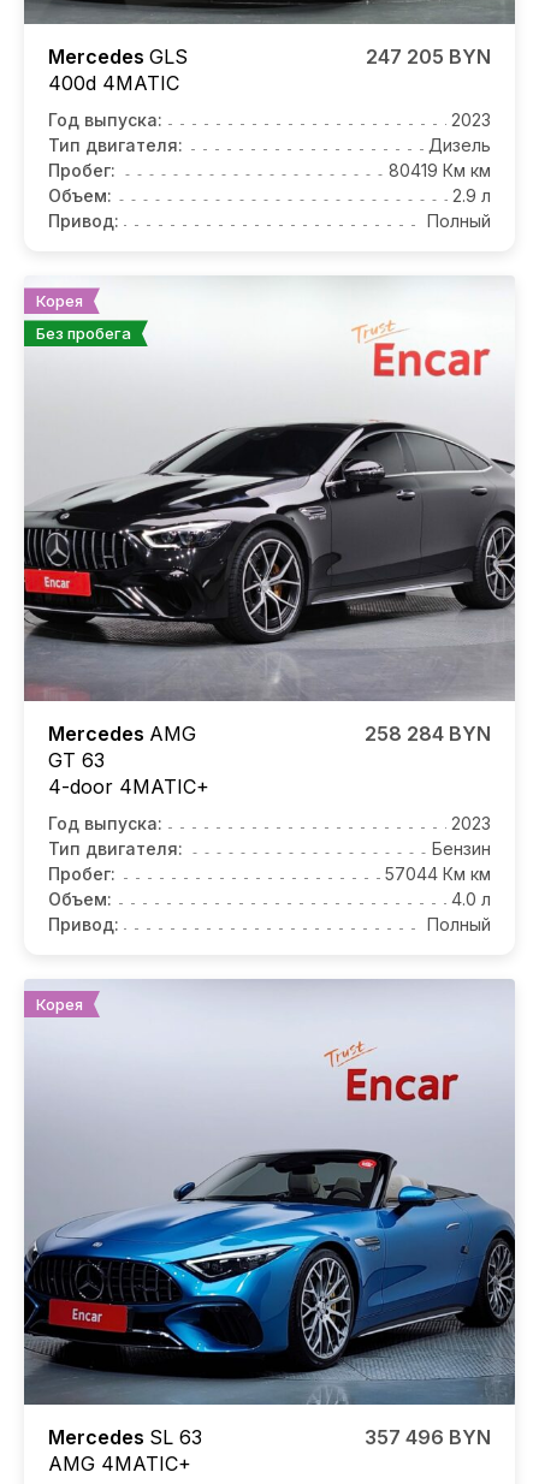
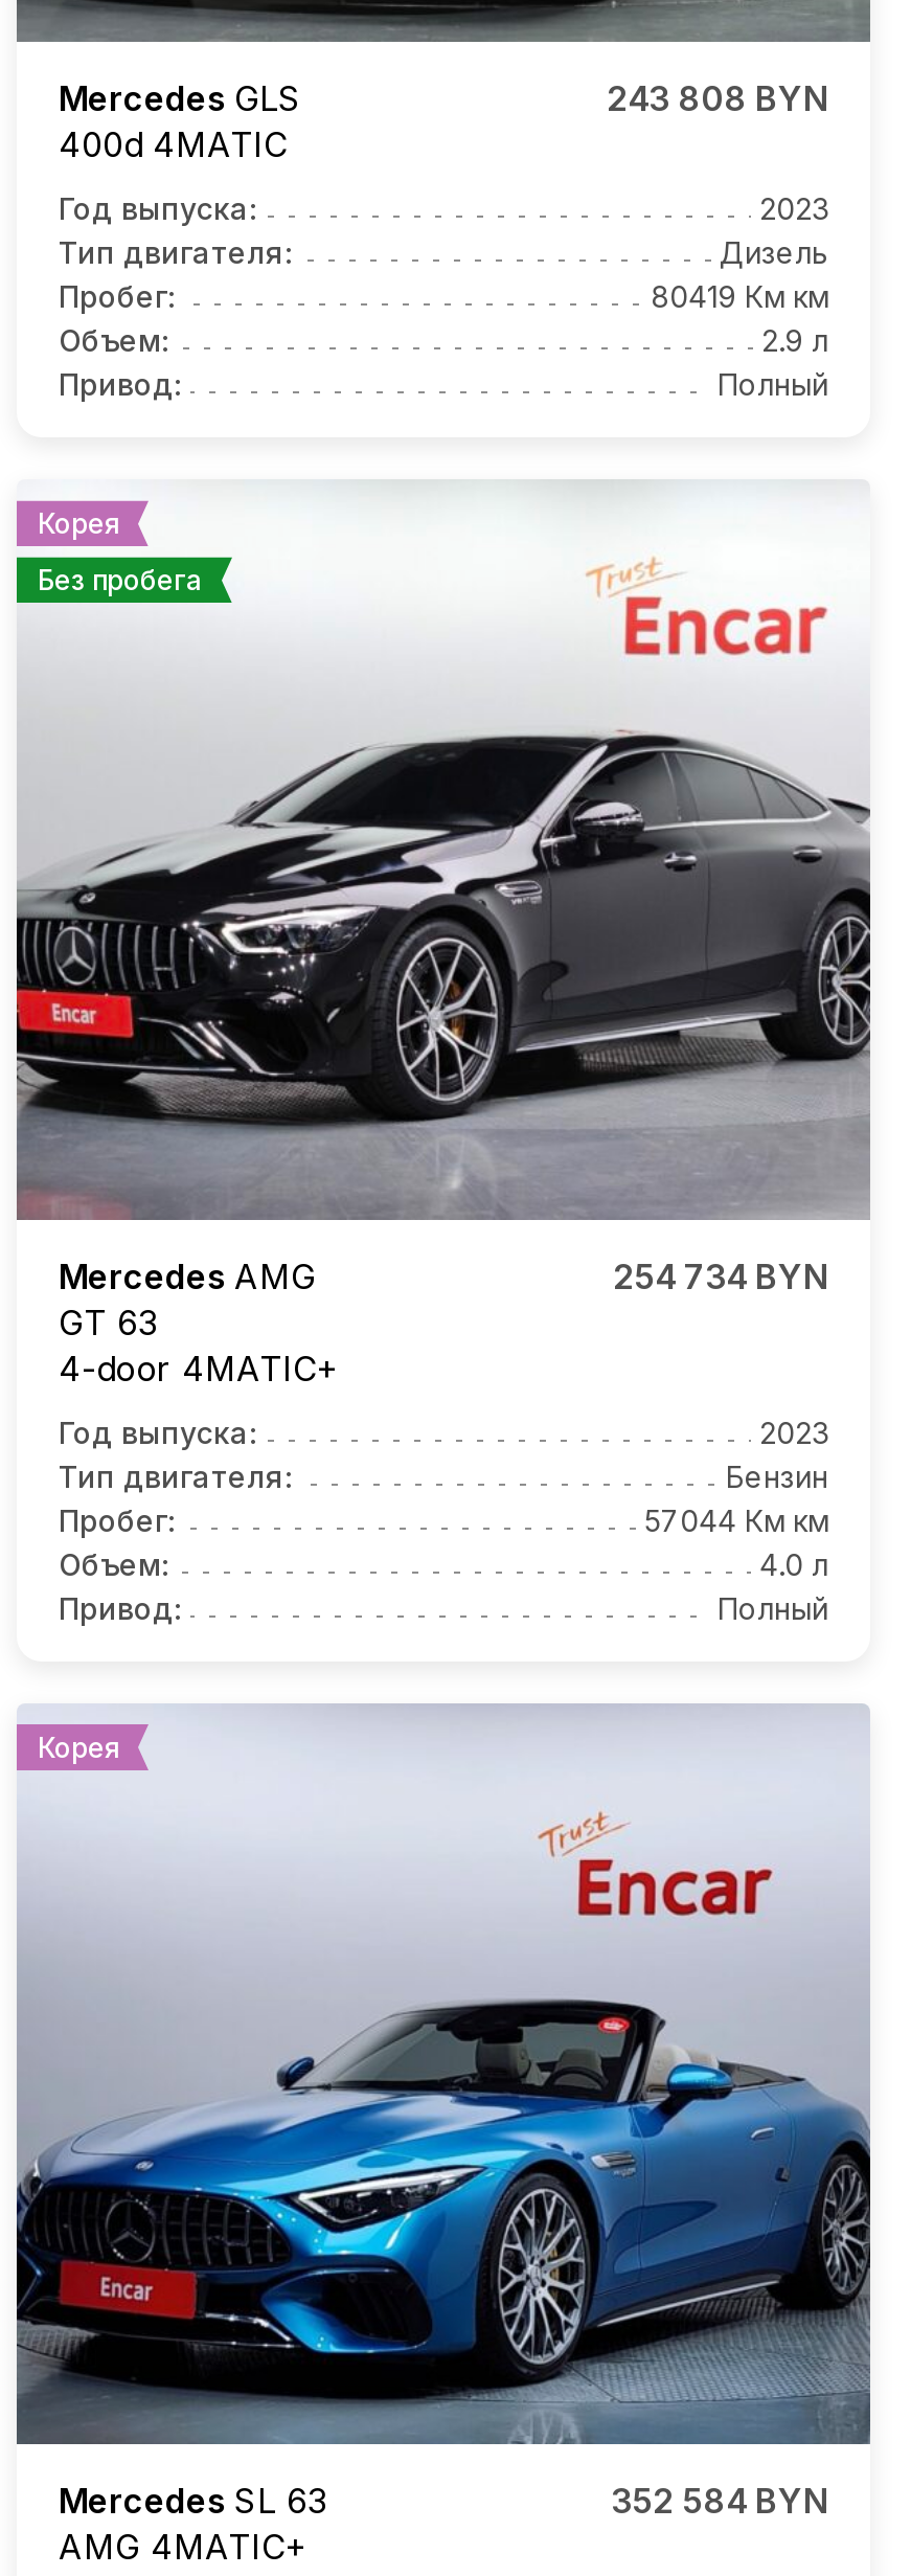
- 247 205 BYN
+ 243 808 BYN

- 258 284 BYN
+ 254 734 BYN

- 357 496 BYN
+ 352 584 BYN
